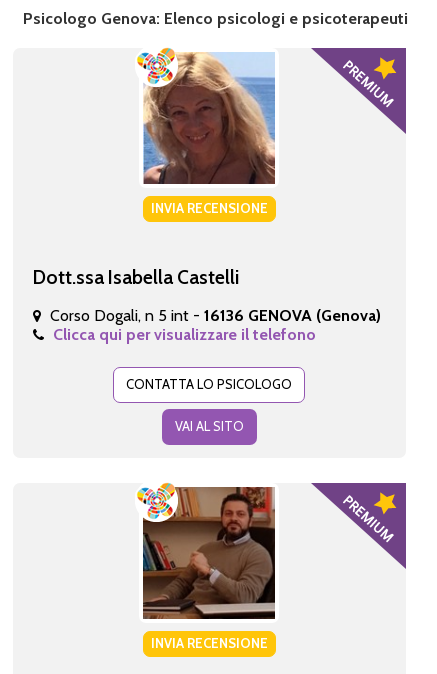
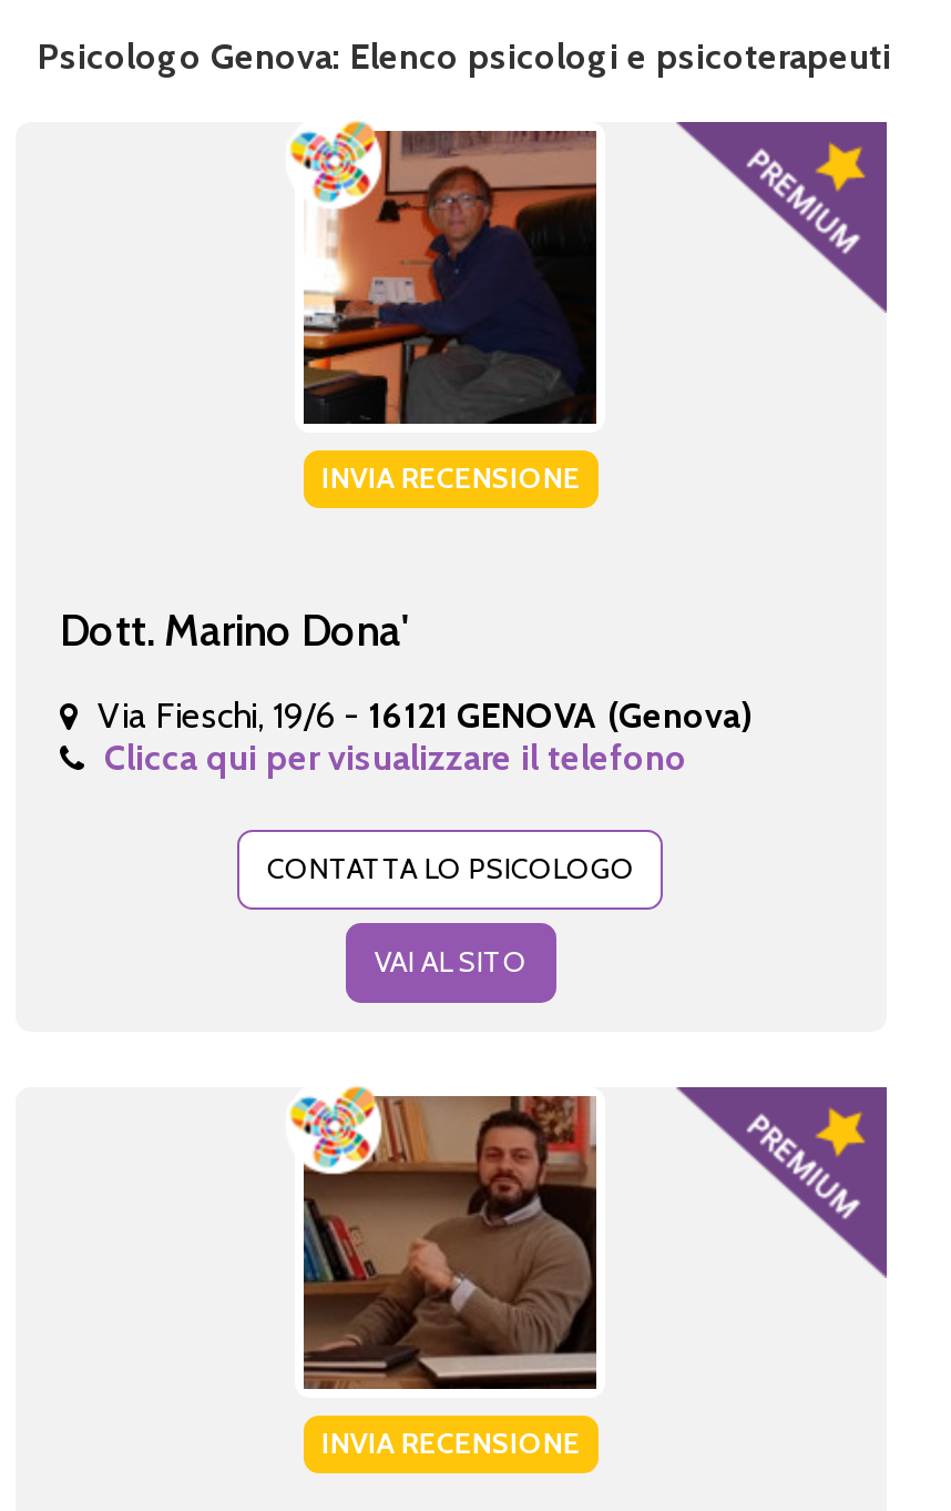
- [image]
+ [image]

- Dott.ssa Isabella Castelli
+ Dott. Marino Dona'

- Corso Dogali, n 5 int - 16136 GENOVA (Genova)
+ Via Fieschi, 19/6 - 16121 GENOVA (Genova)
